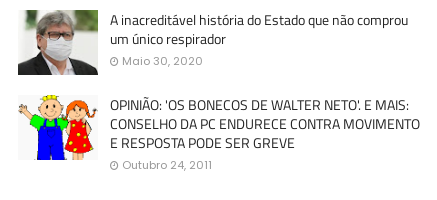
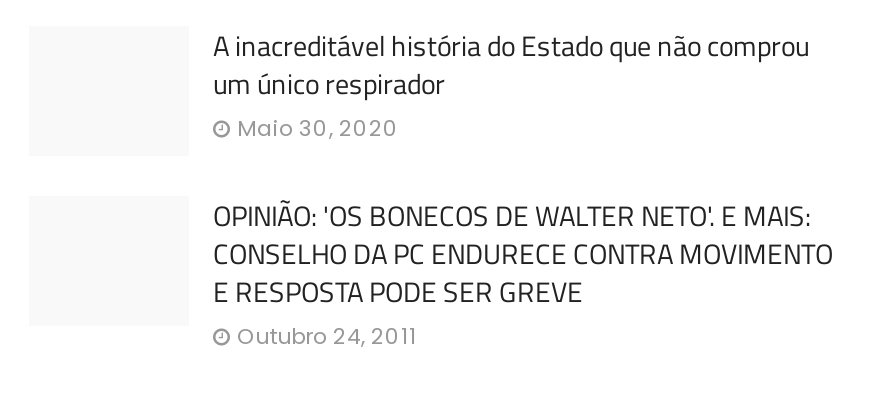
- [image]

- [image]
